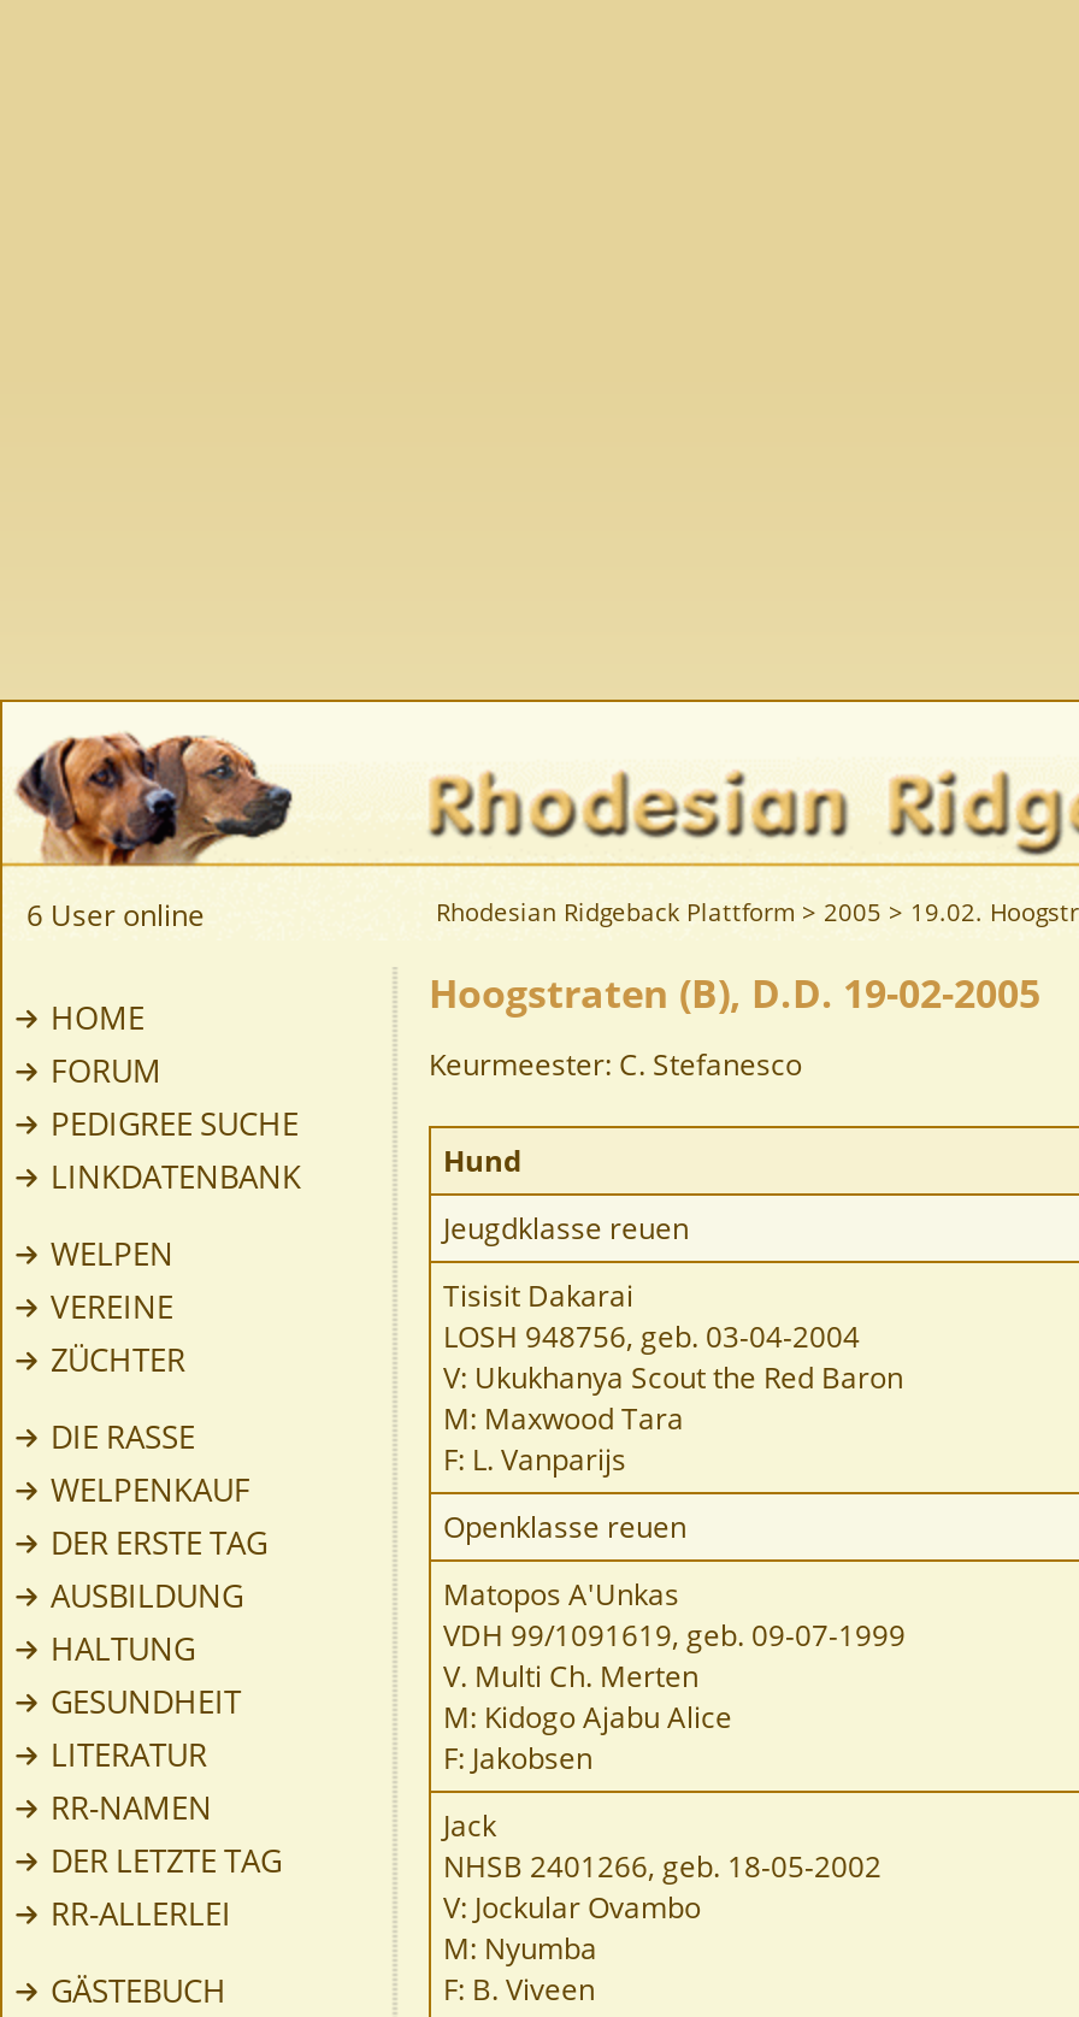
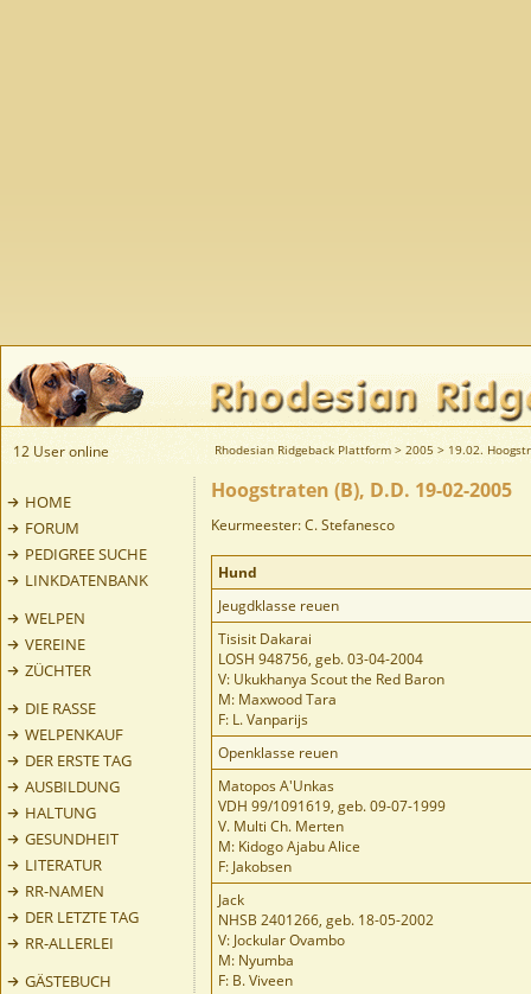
- 6 User online
+ 12 User online
